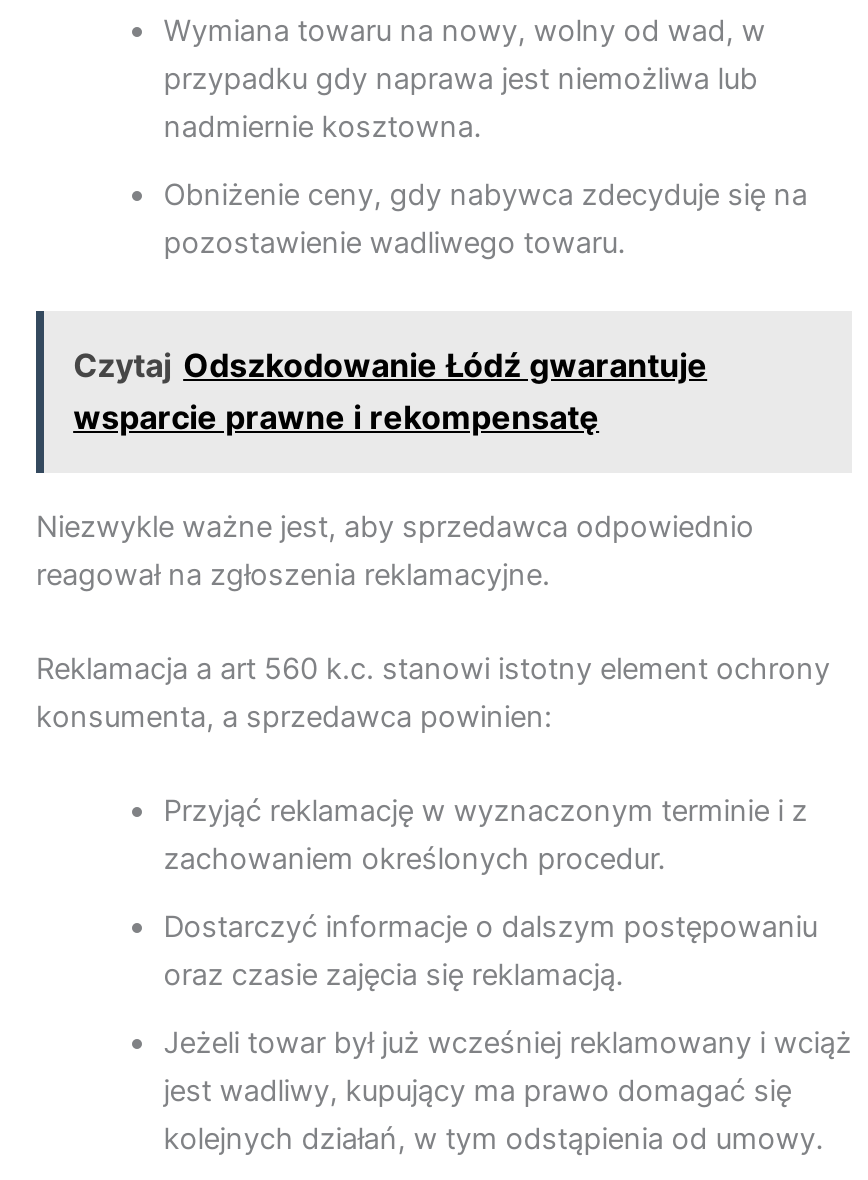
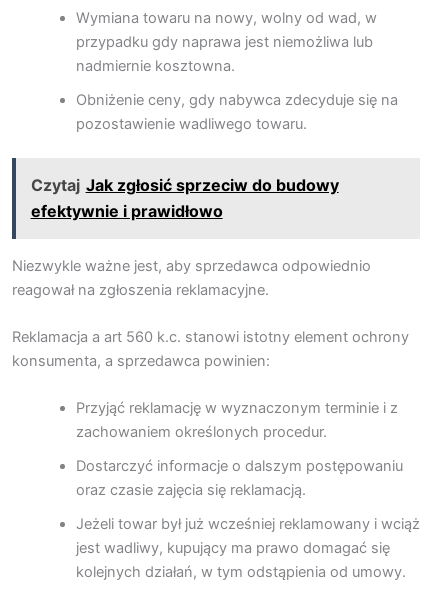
- Czytaj Odszkodowanie Łódź gwarantuje
- wsparcie prawne i rekompensatę
+ Czytaj Jak zgłosić sprzeciw do budowy
+ efektywnie i prawidłowo
